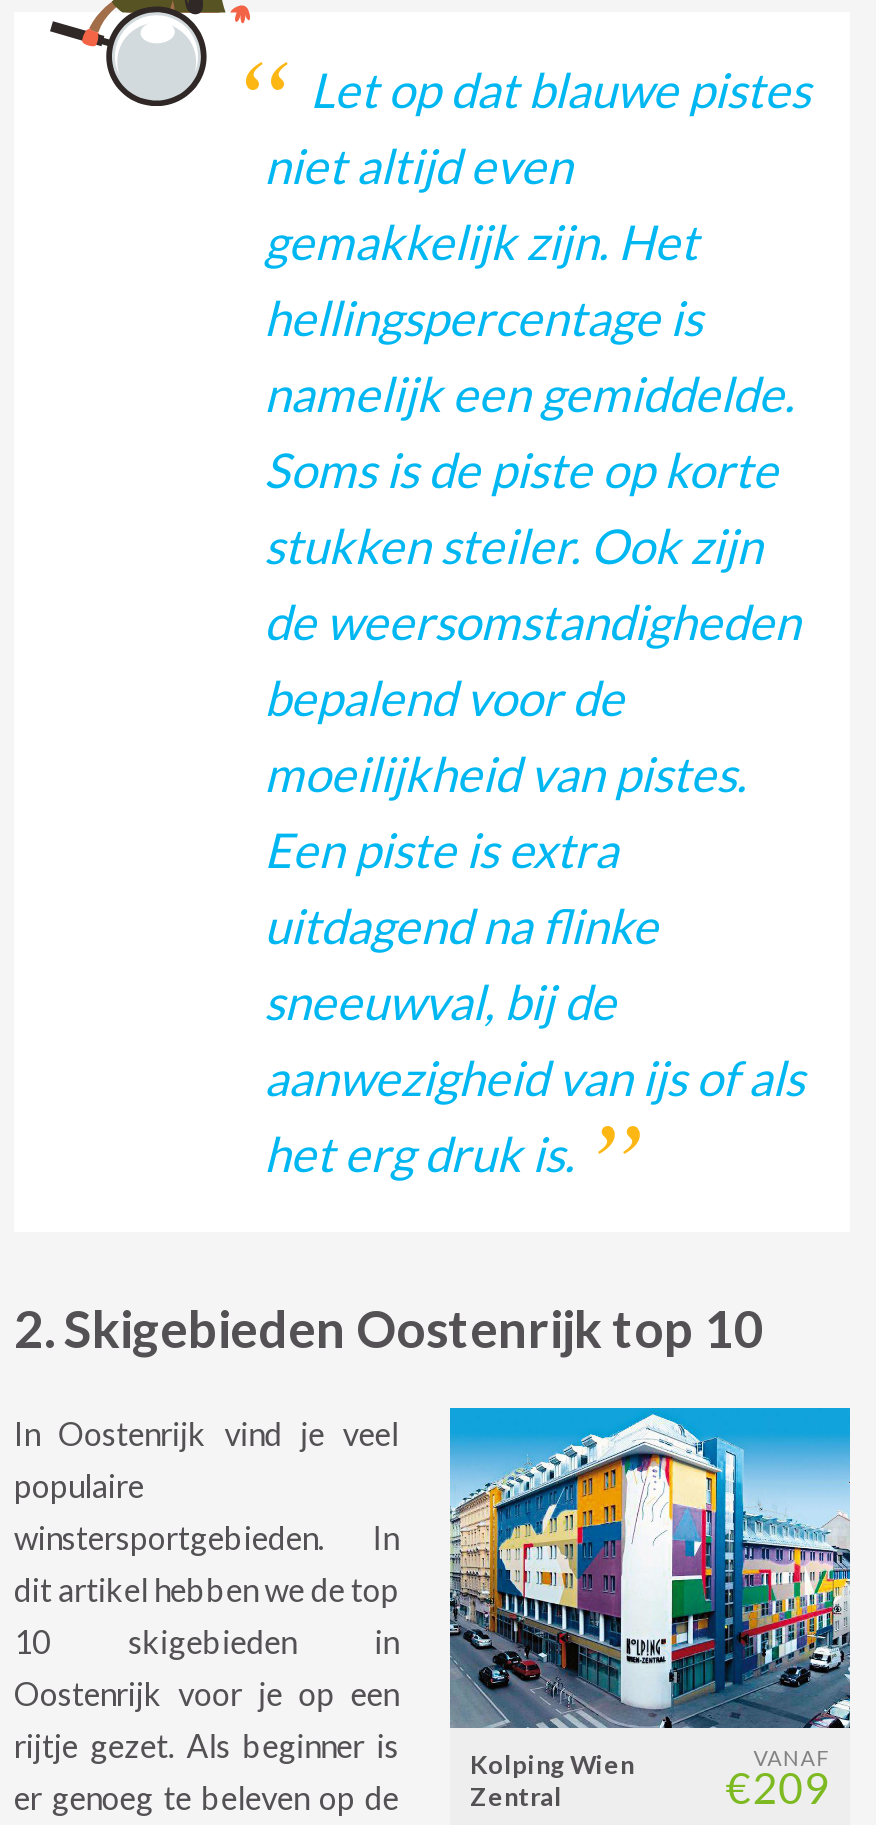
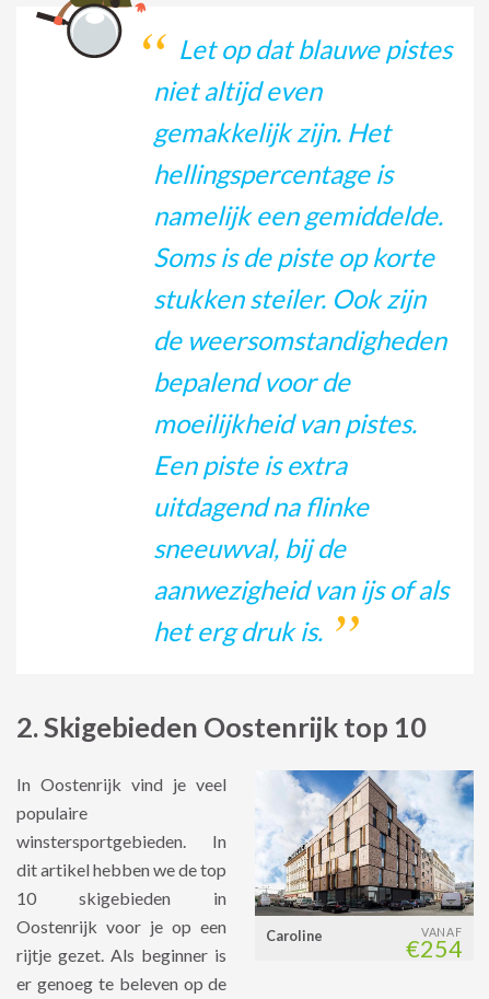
- [image]
- €209
- Kolping Wien
- Zentral
+ [image]
+ €254
+ Caroline

moved up: VANAF
